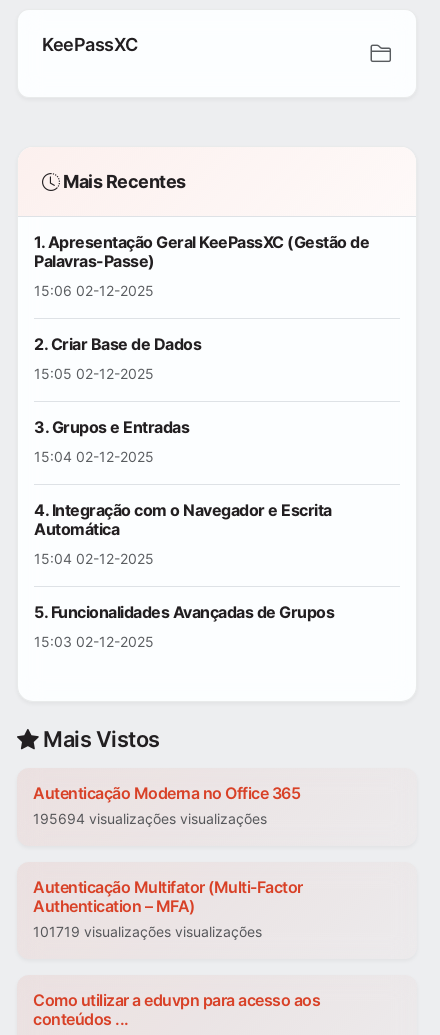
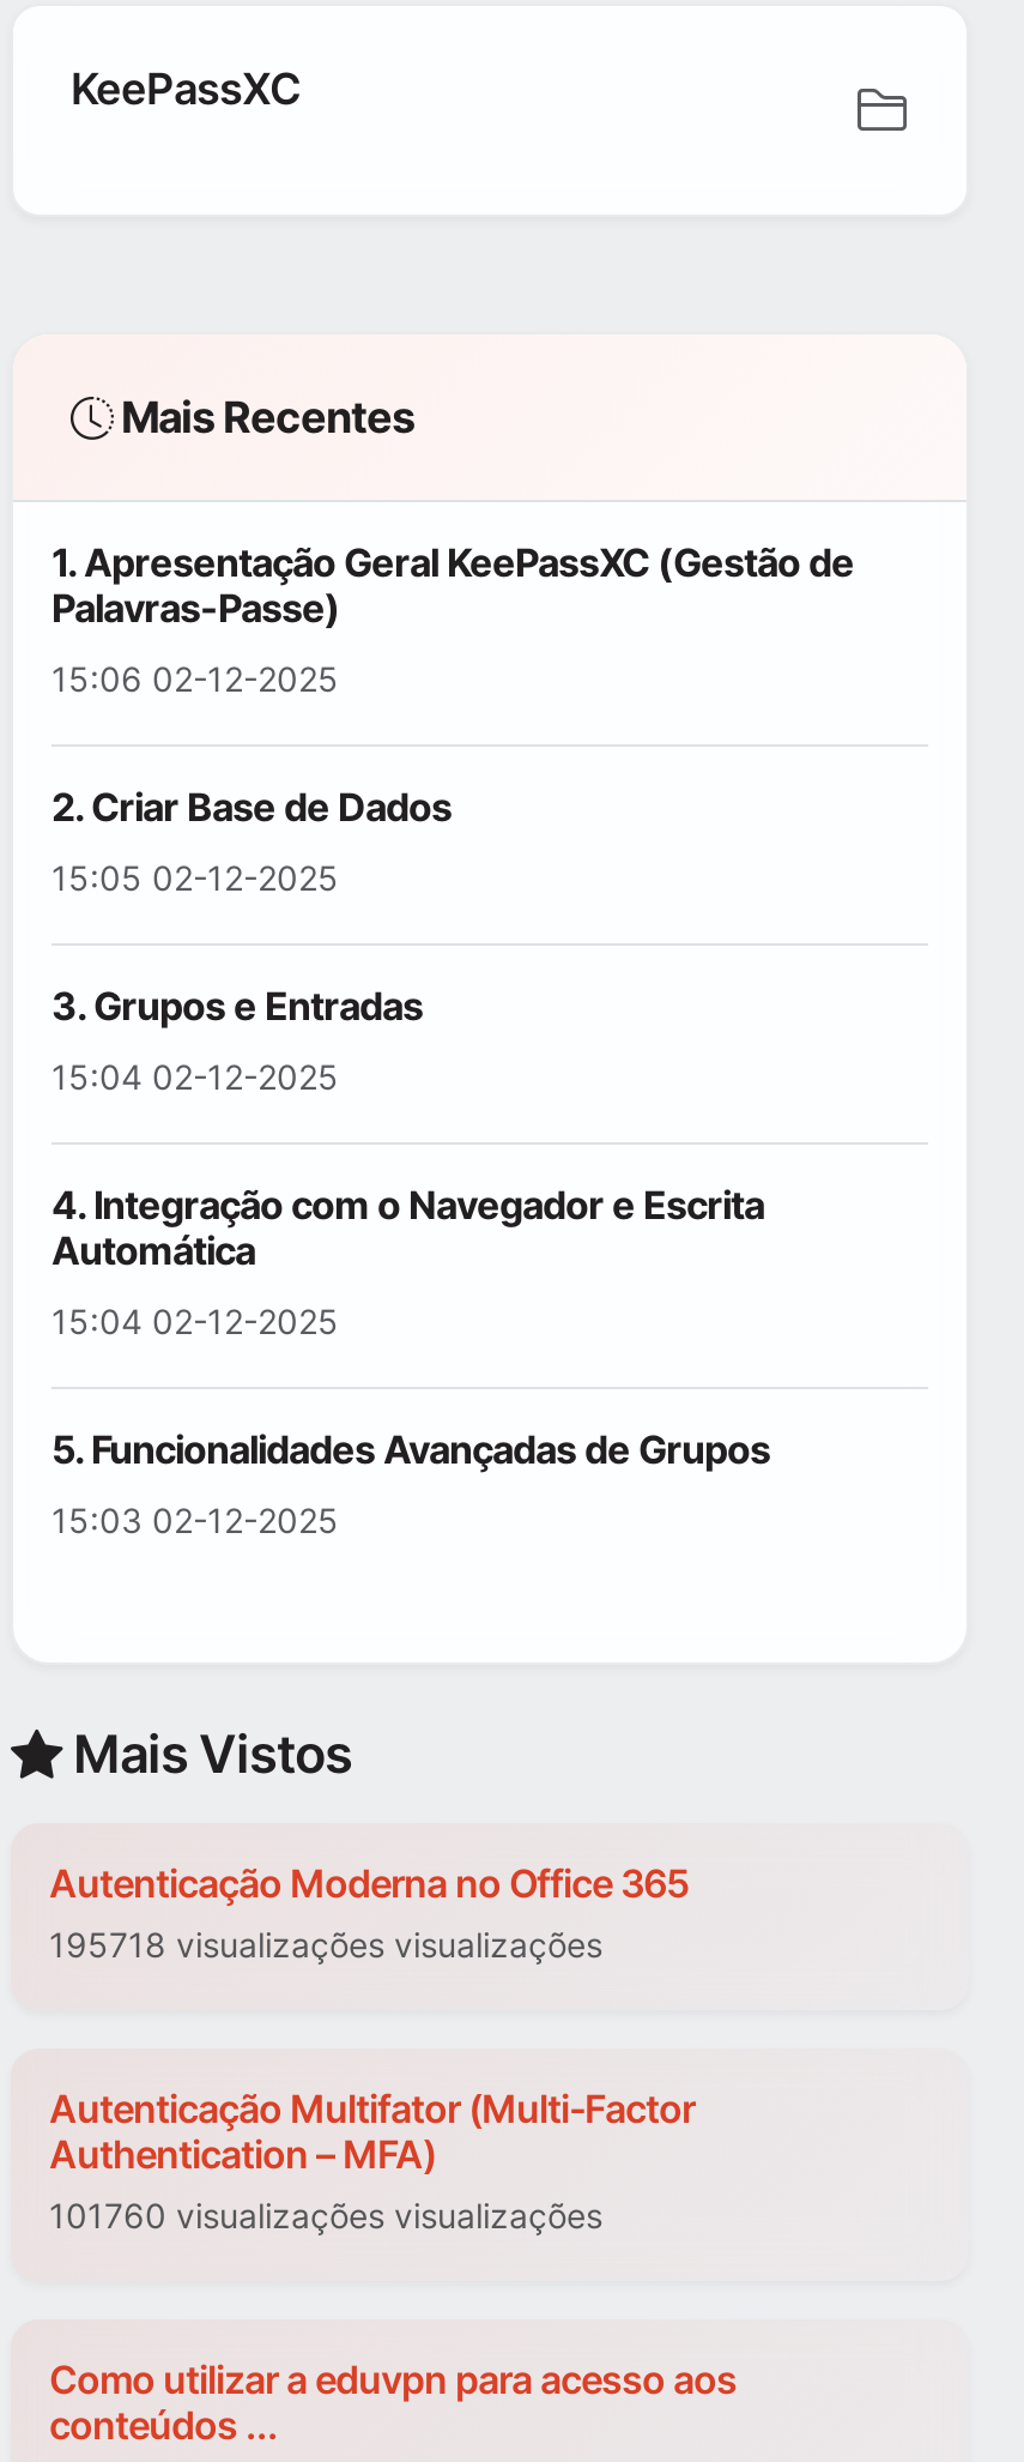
- 195694 visualizações visualizações
+ 195718 visualizações visualizações

- 101719 visualizações visualizações
+ 101760 visualizações visualizações
